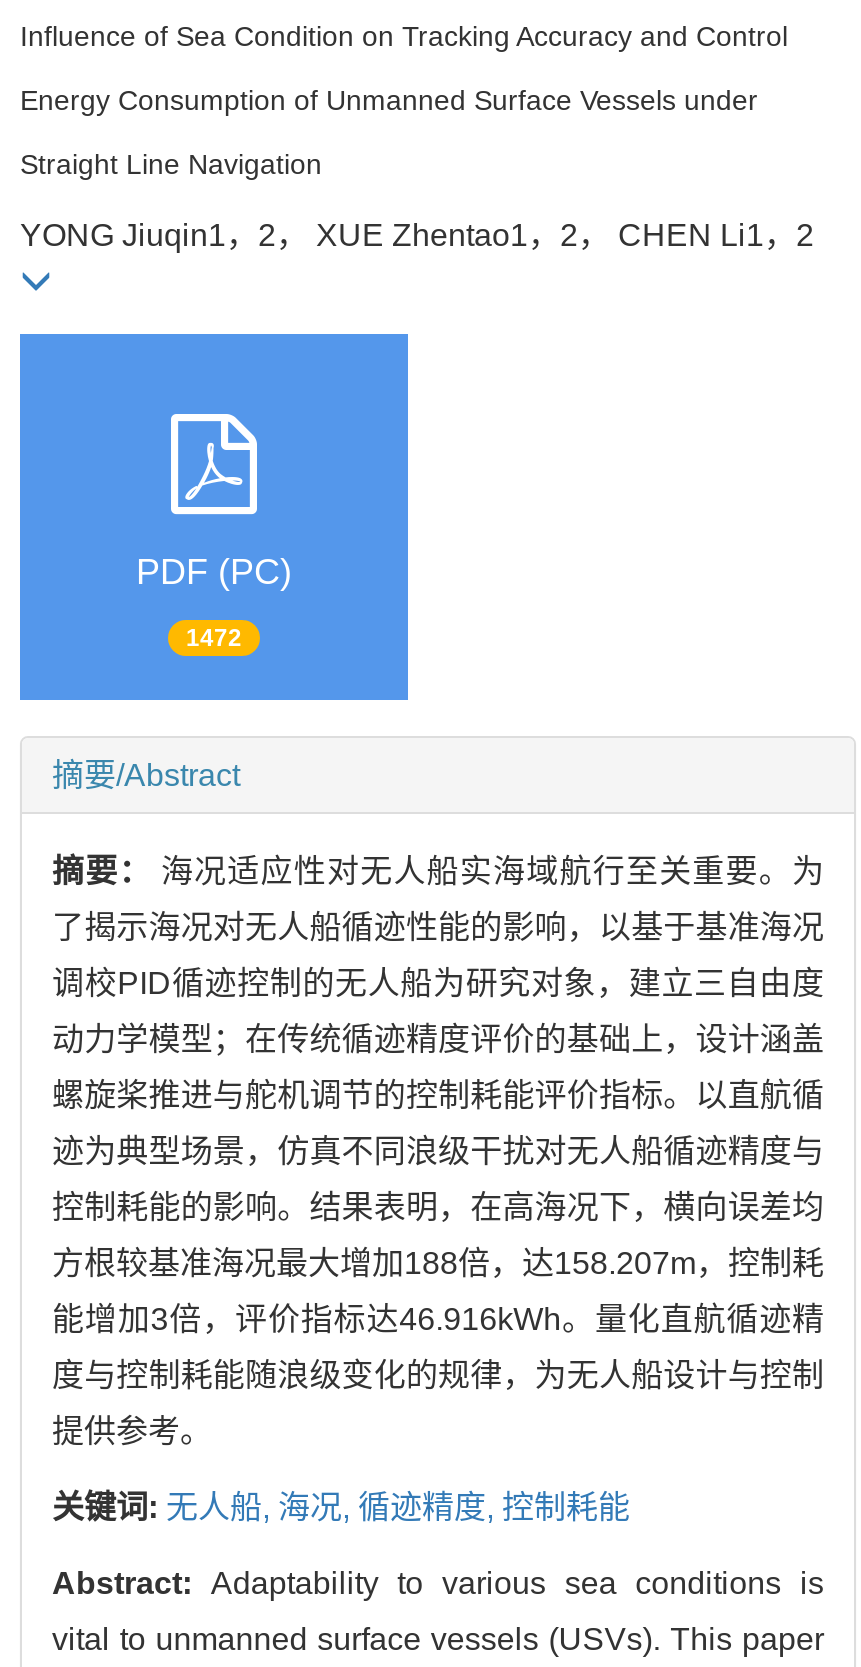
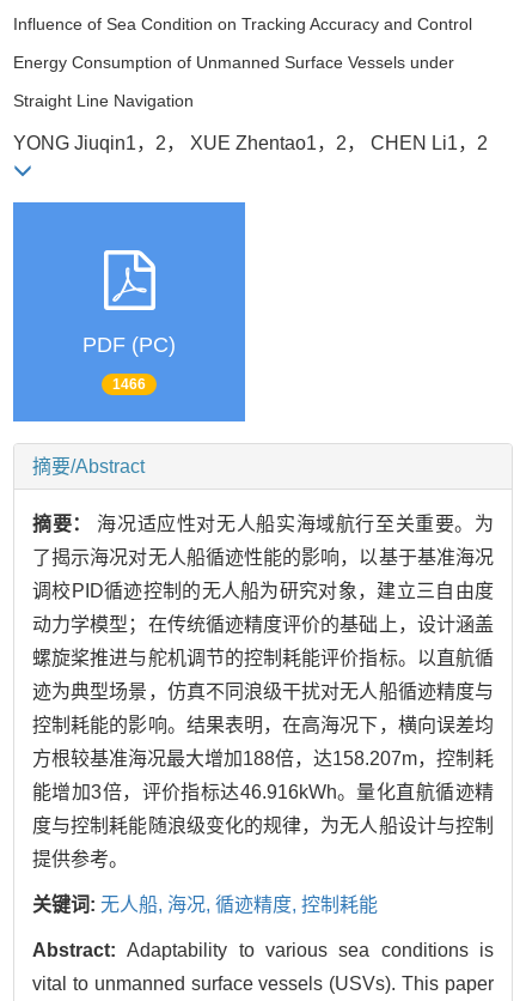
- 1472
+ 1466
